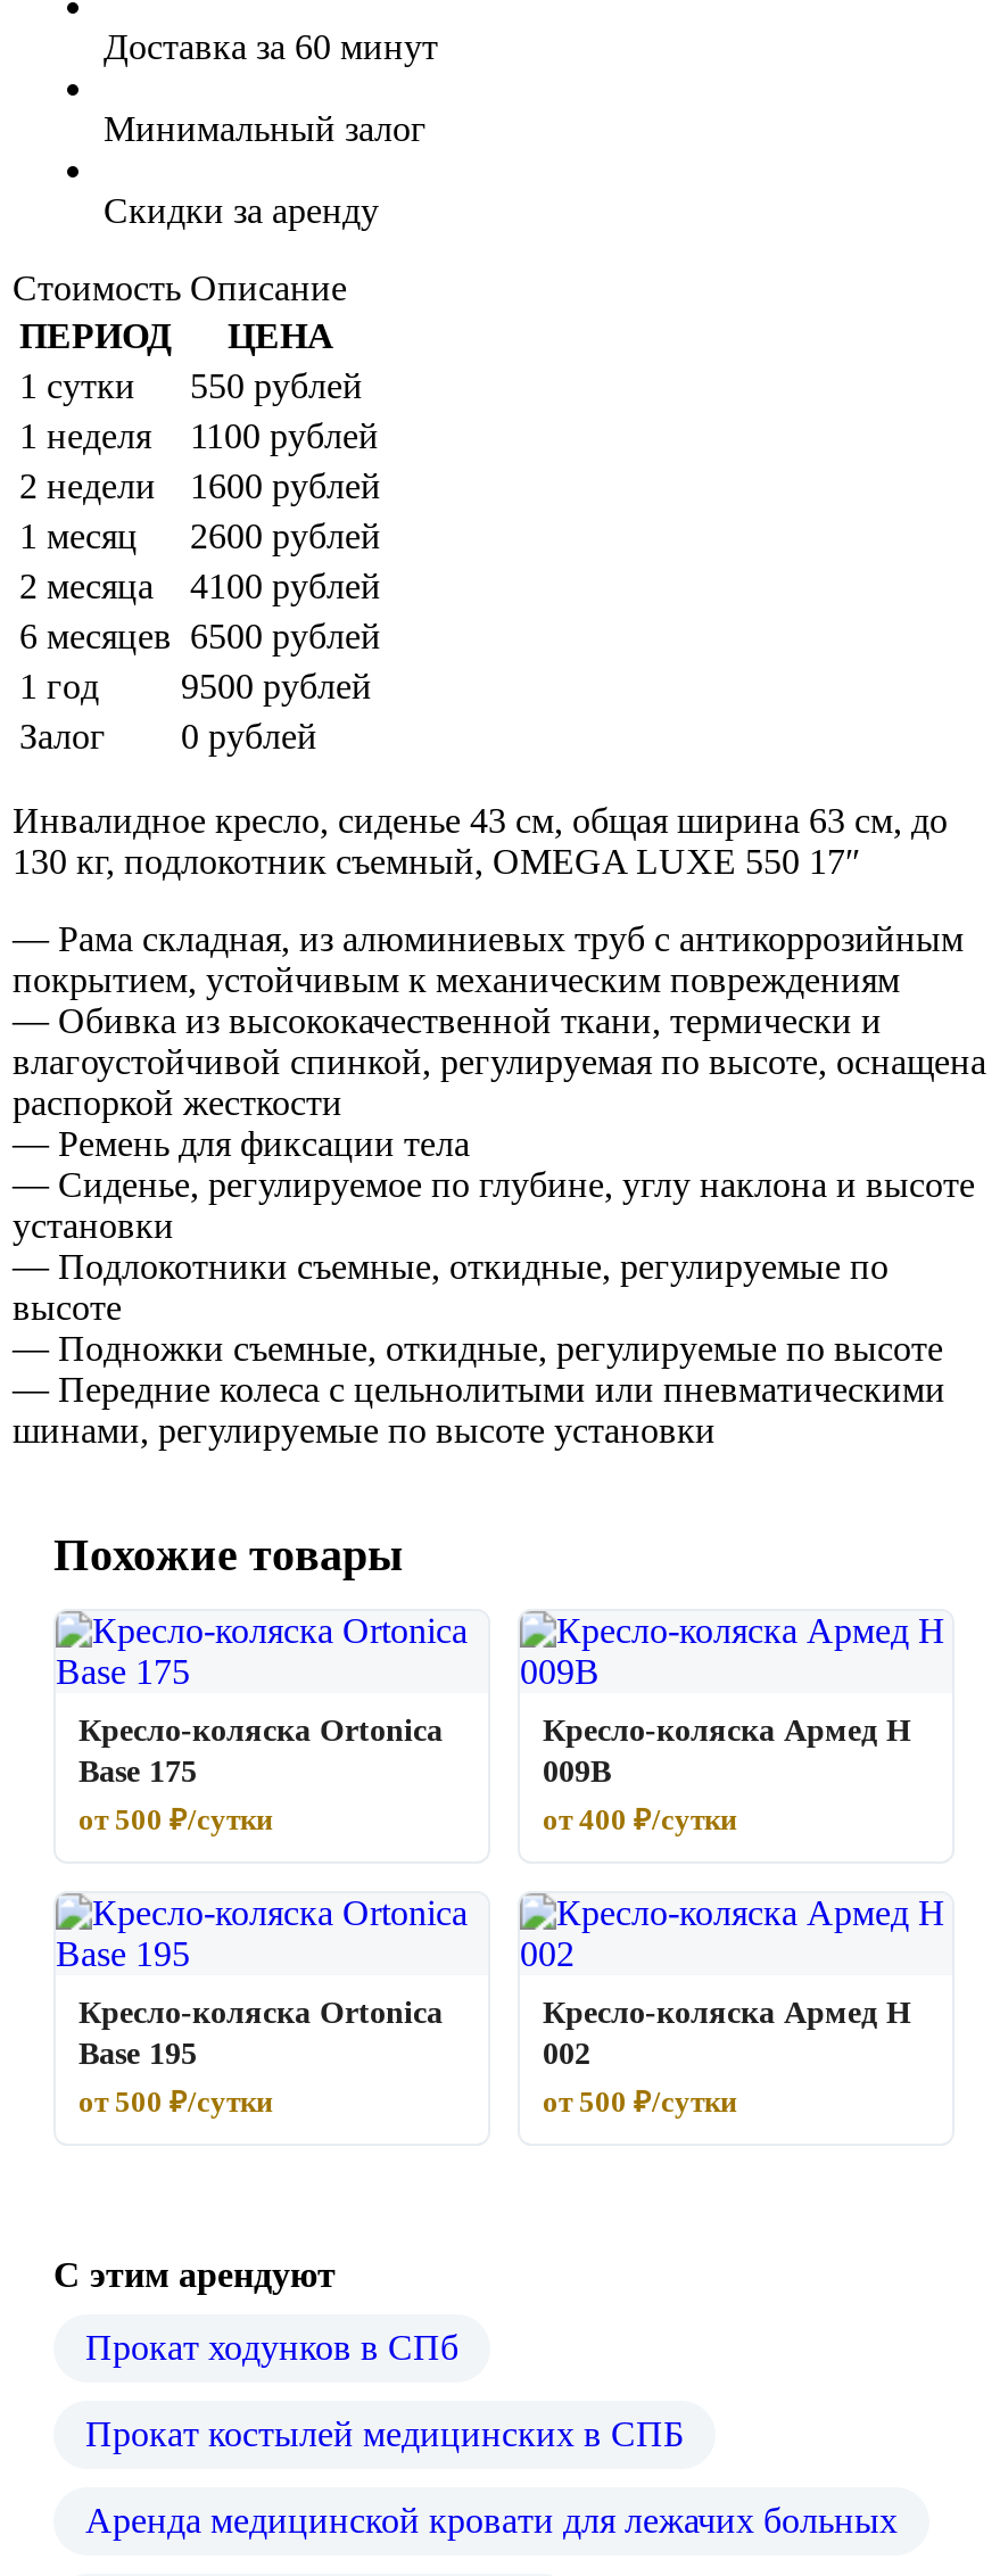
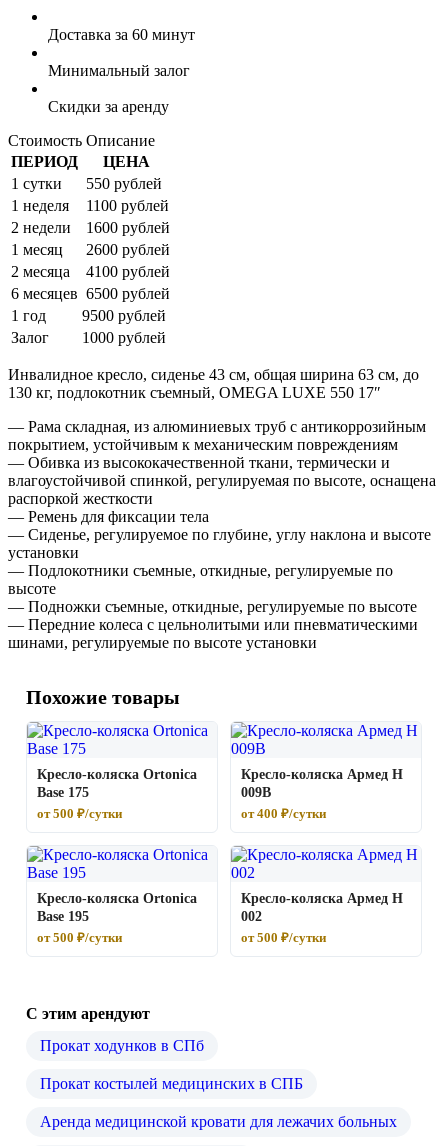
- Залог 0 рублей
+ Залог 1000 рублей
